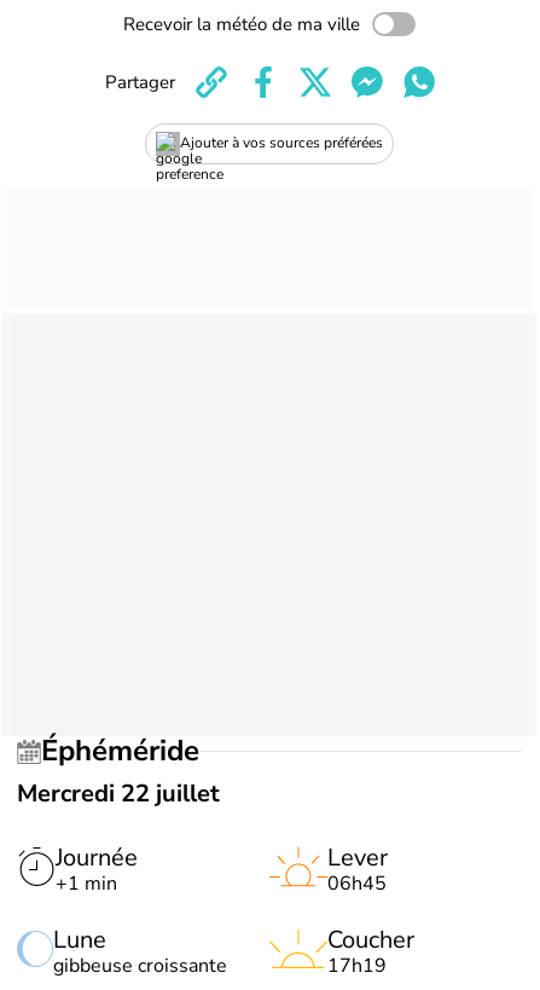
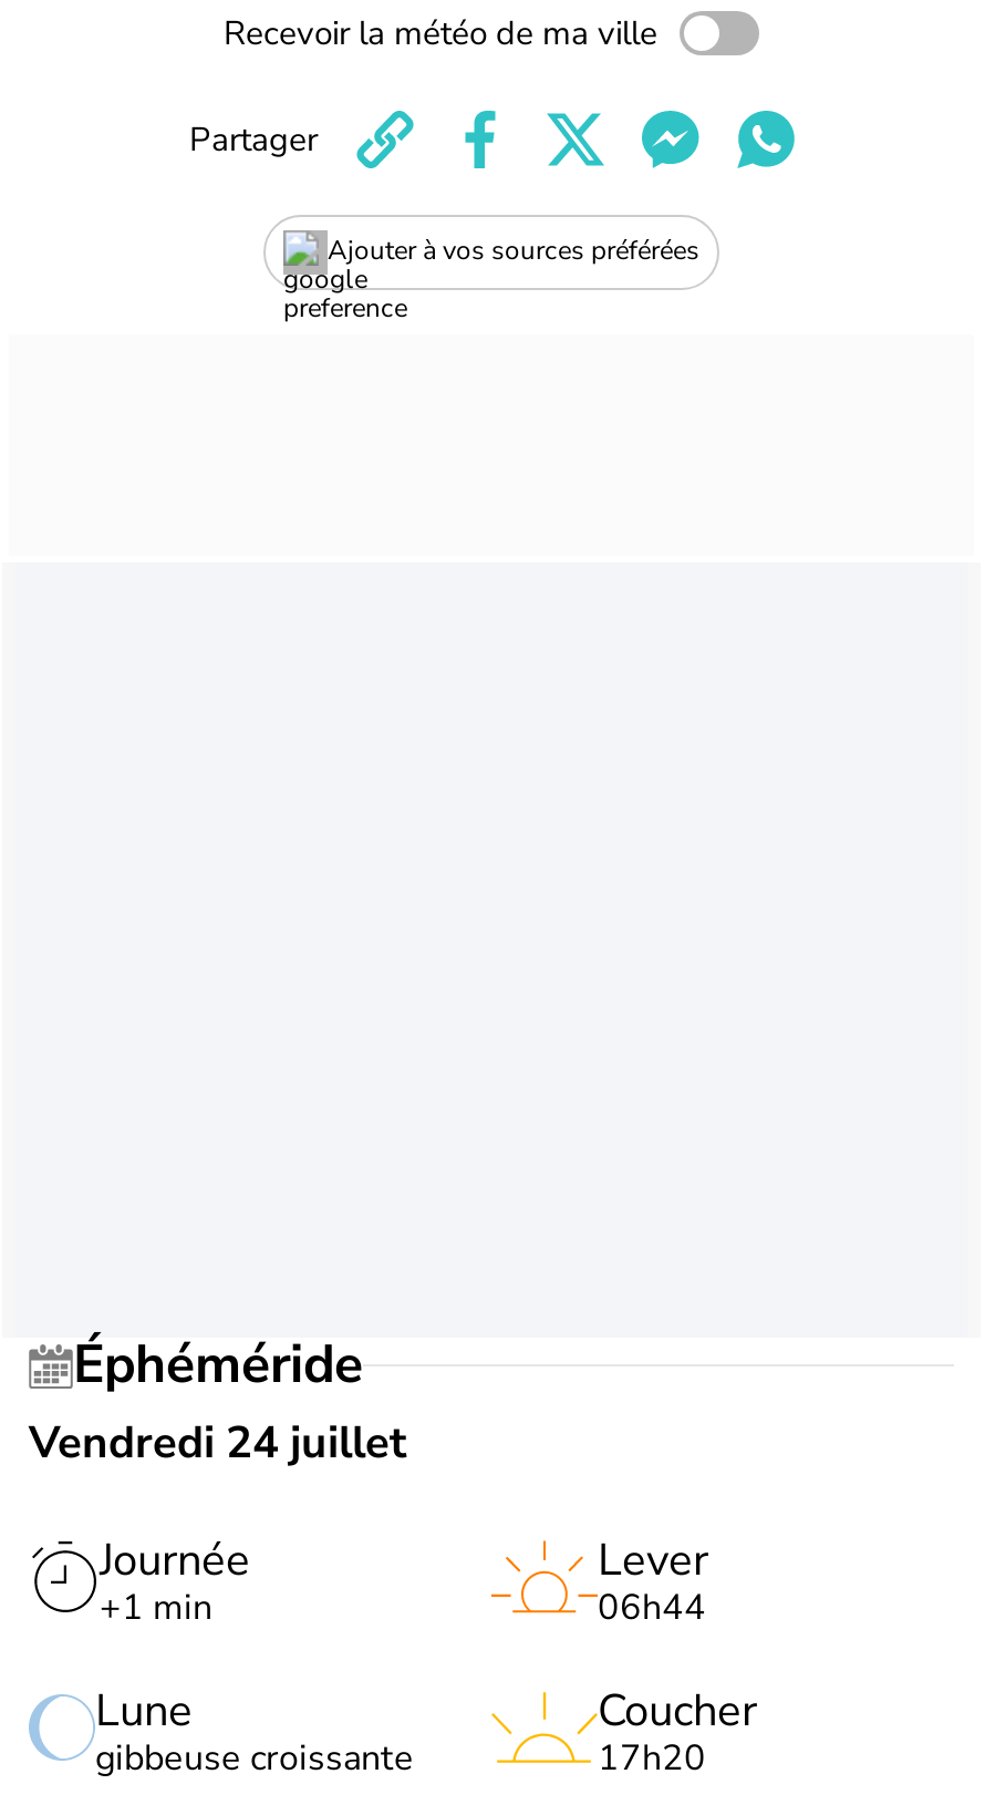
- Mercredi 22 juillet
+ Vendredi 24 juillet

- 06h45
+ 06h44

- 17h19
+ 17h20
